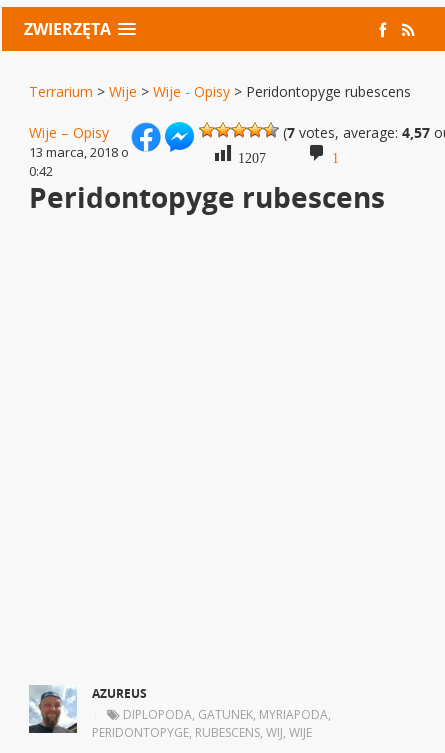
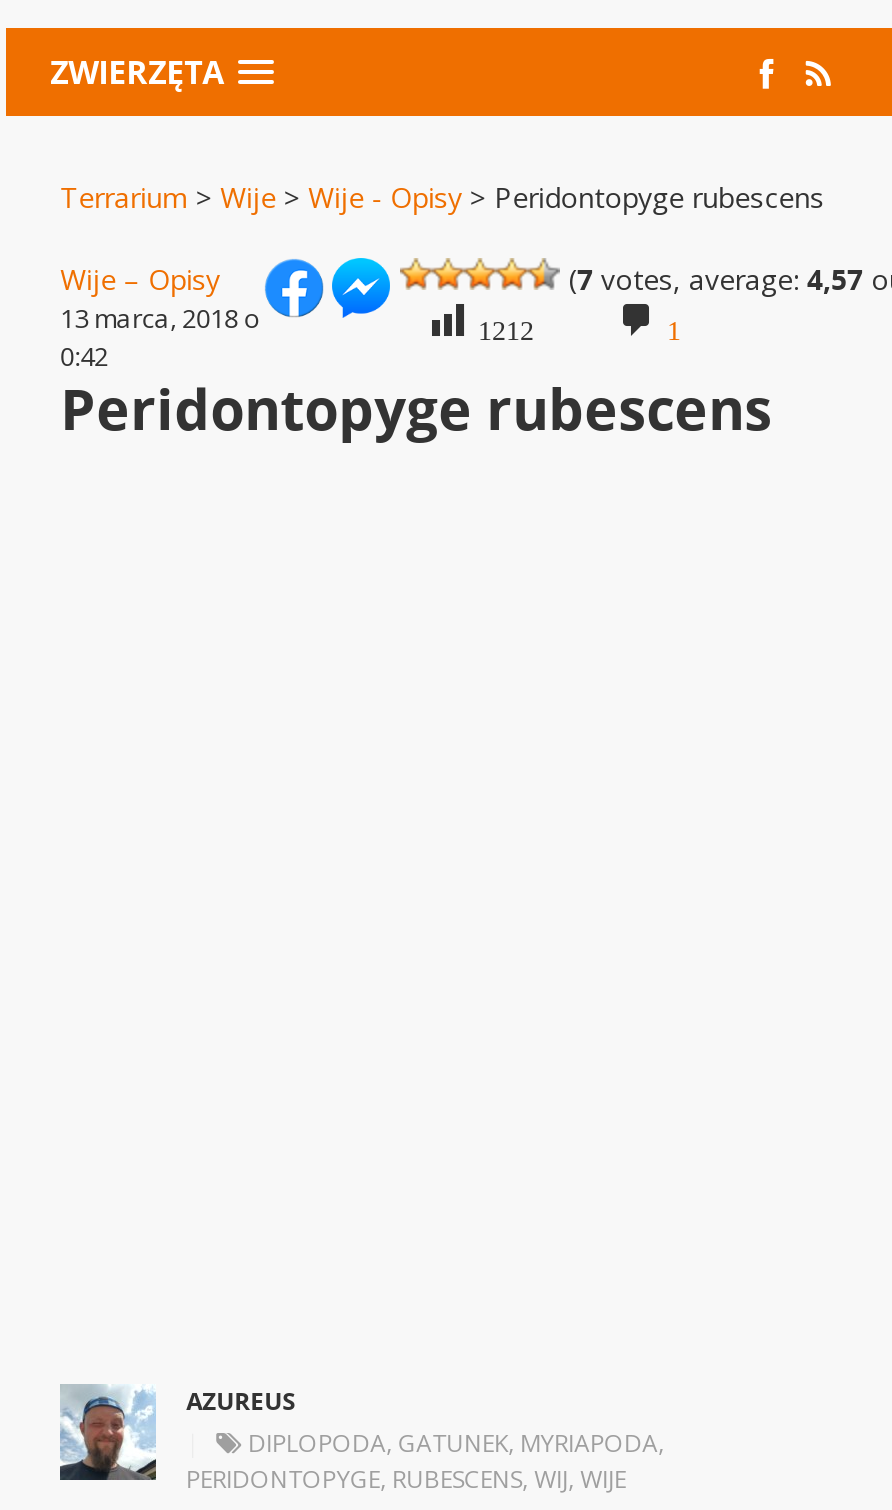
- 1207
+ 1212
